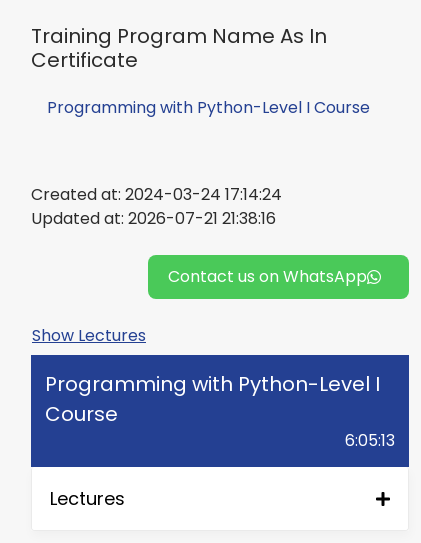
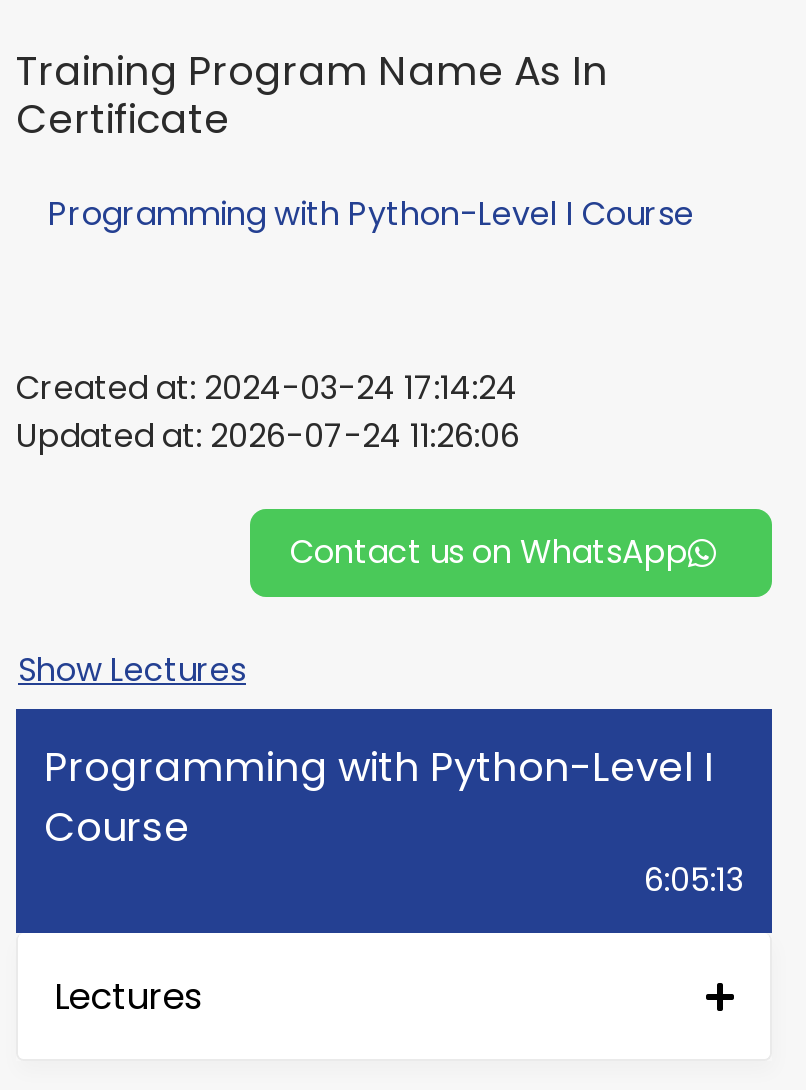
- Updated at: 2026-07-21 21:38:16
+ Updated at: 2026-07-24 11:26:06
